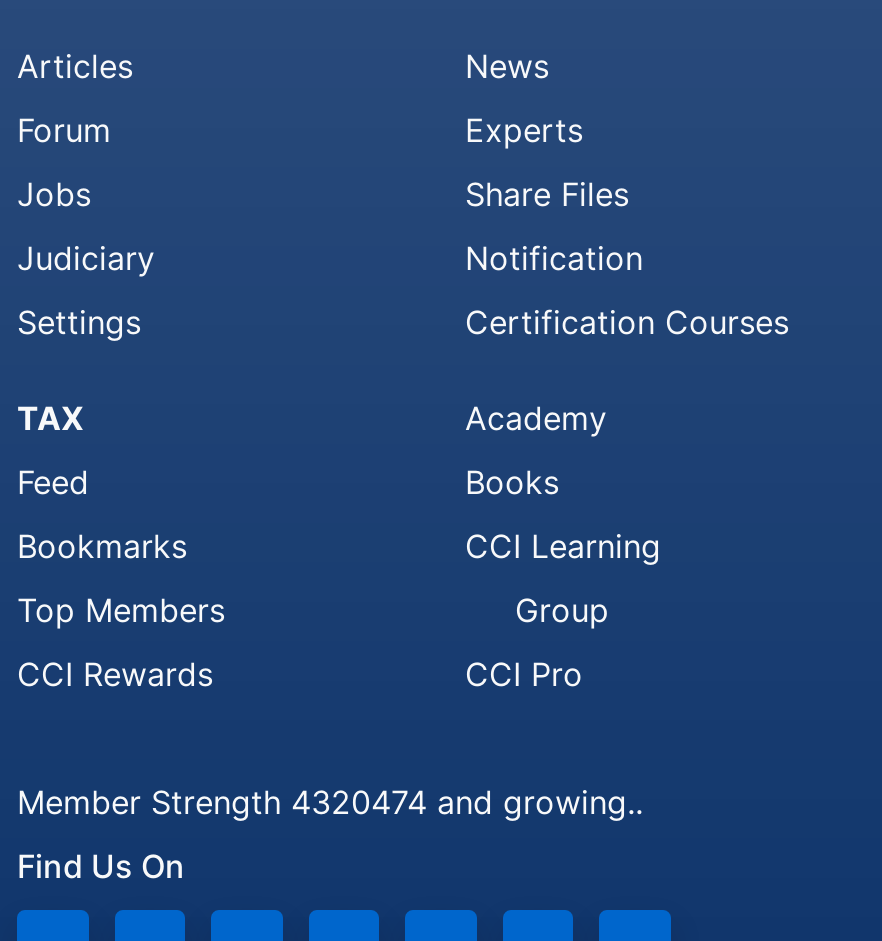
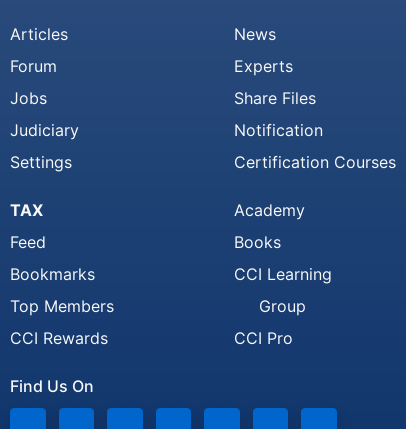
- Member Strength 4320474 and growing..
